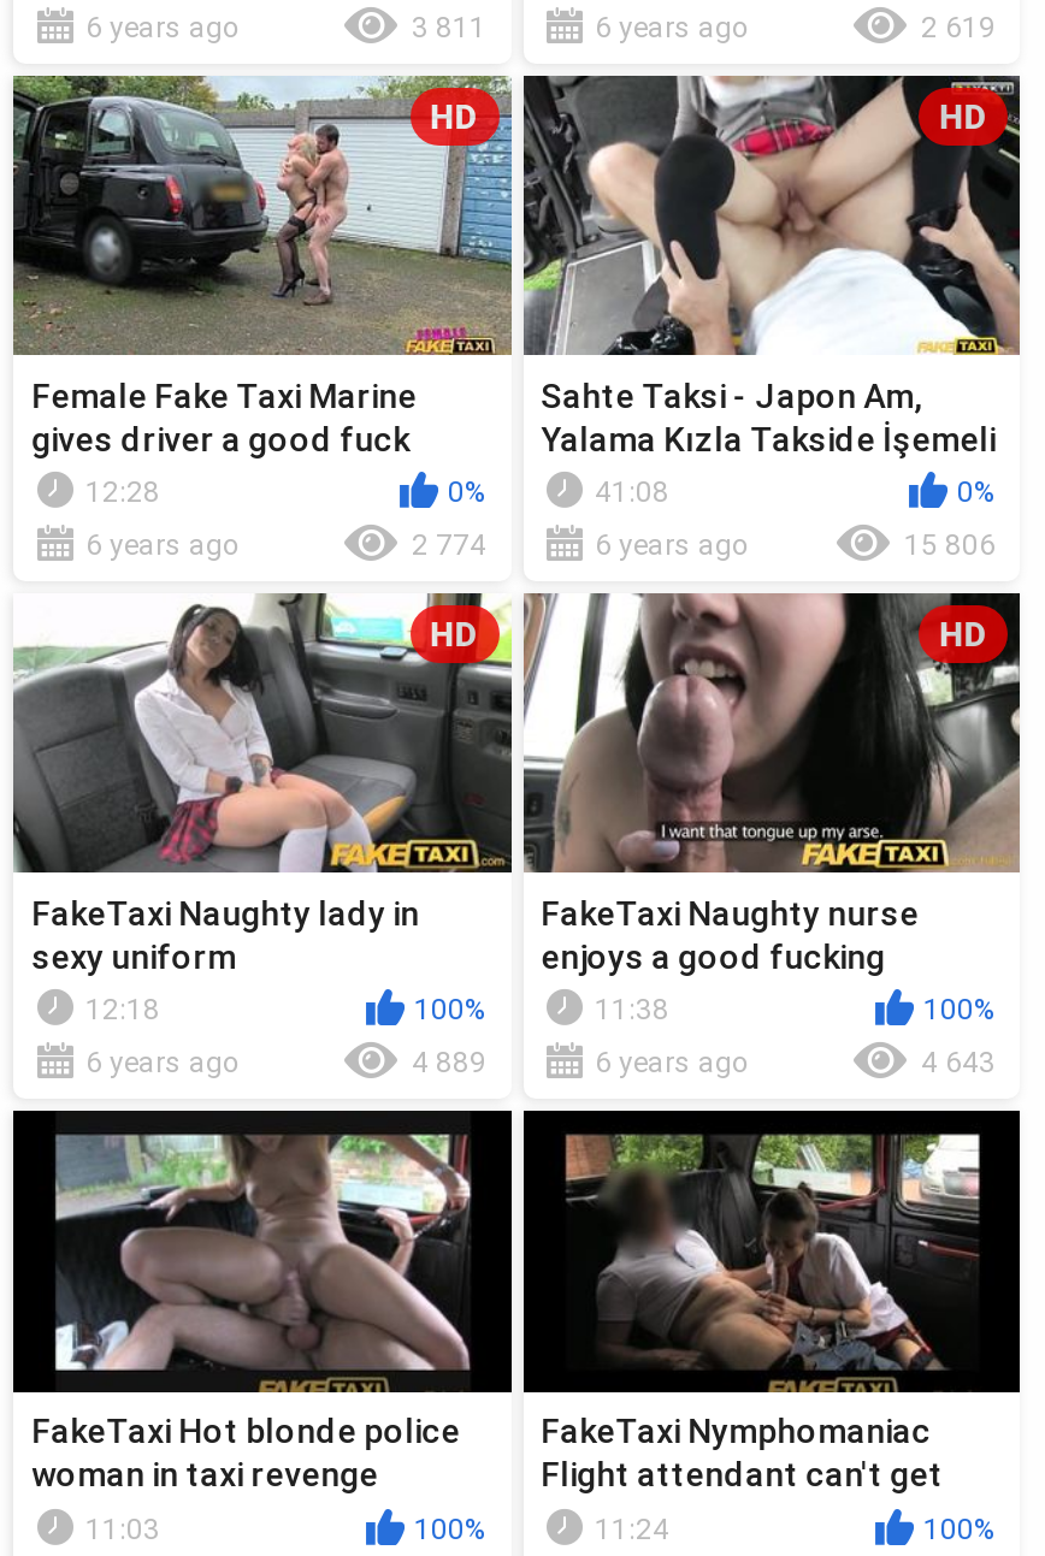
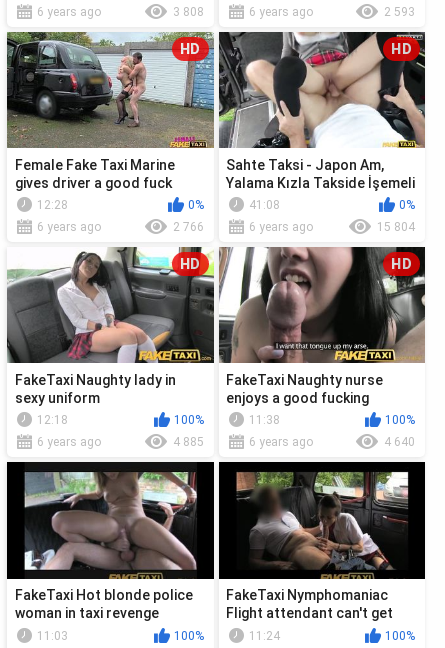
- 3 811
+ 3 808

- 2 619
+ 2 593

- 2 774
+ 2 766

- 15 806
+ 15 804

- 4 889
+ 4 885

- 4 643
+ 4 640
